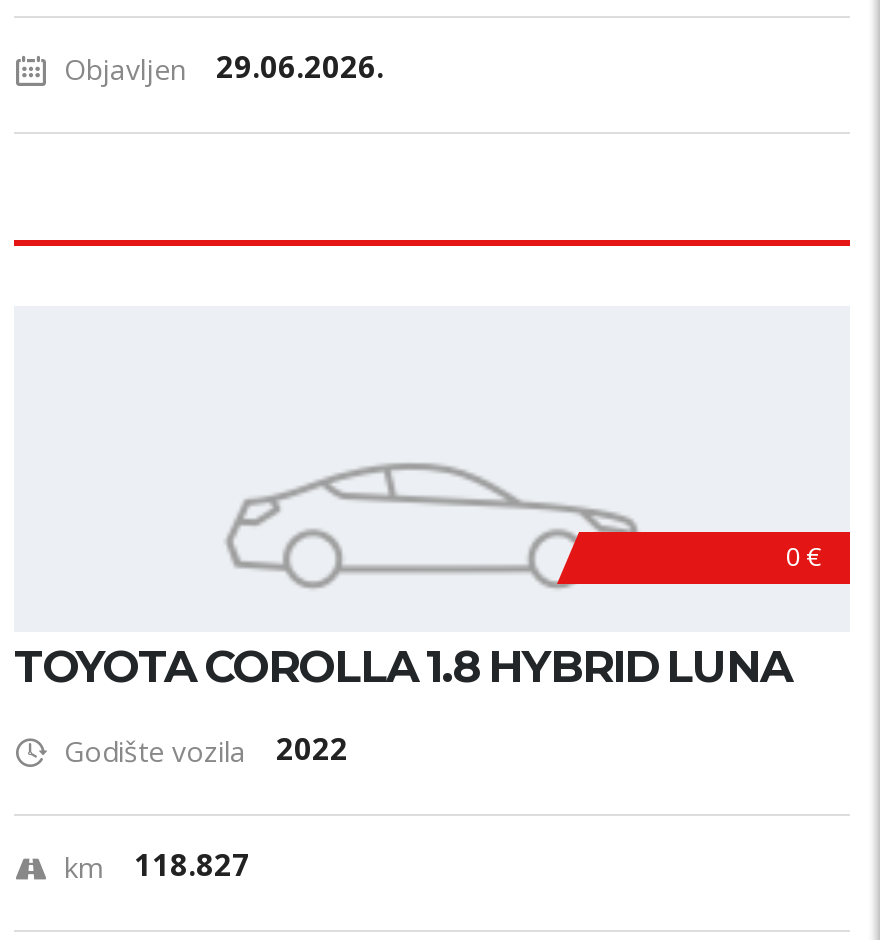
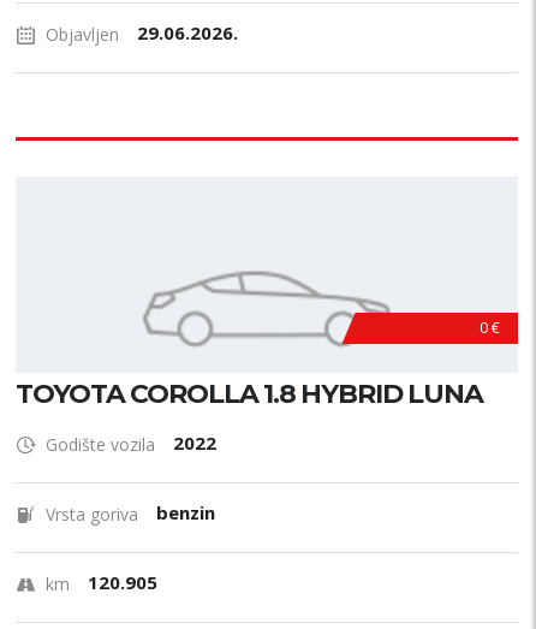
+ Vrsta goriva
+ benzin

- km 118.827
+ km 120.905
